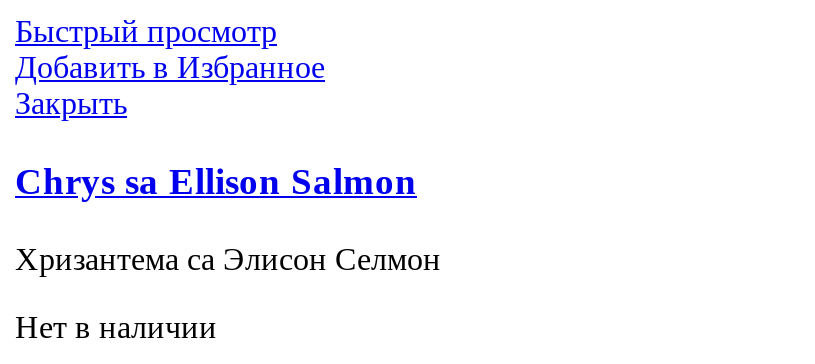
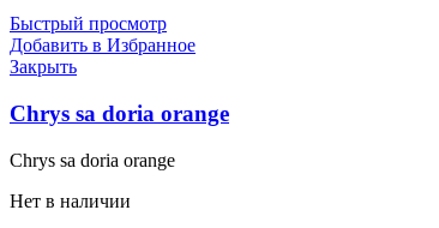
- Chrys sa Ellison Salmon
+ Chrys sa doria orange

- Хризантема са Элисон Селмон
+ Chrys sa doria orange
